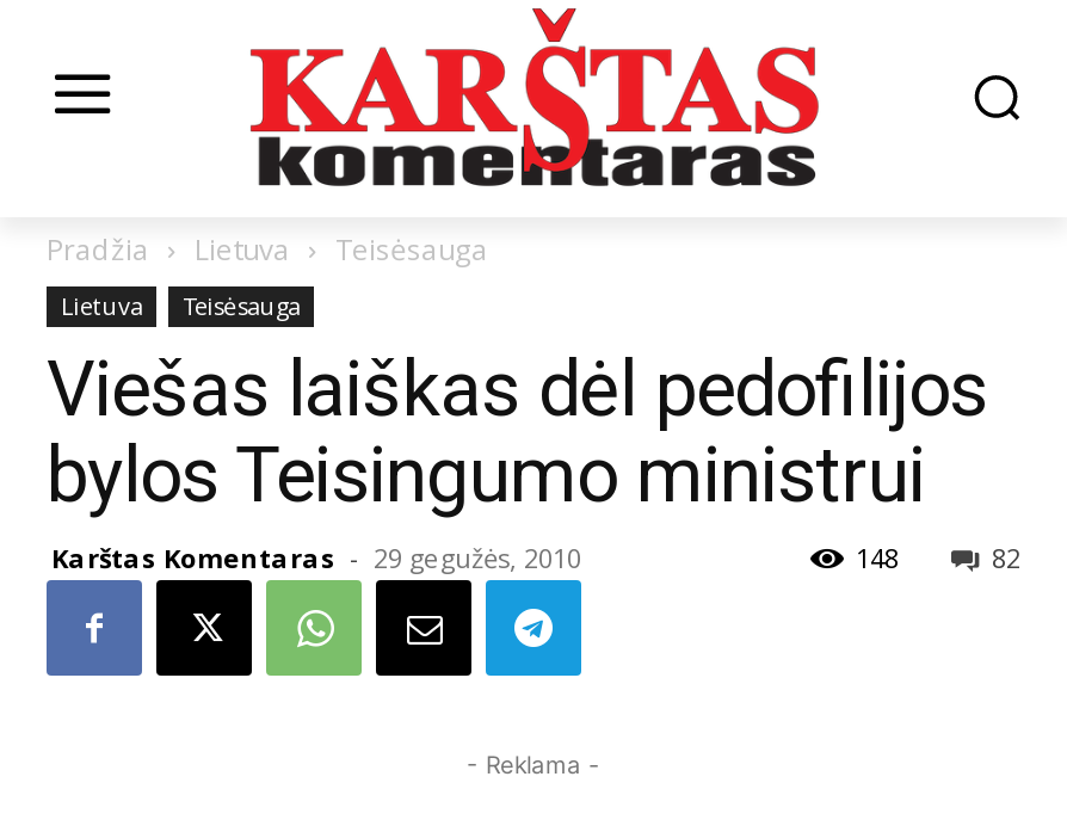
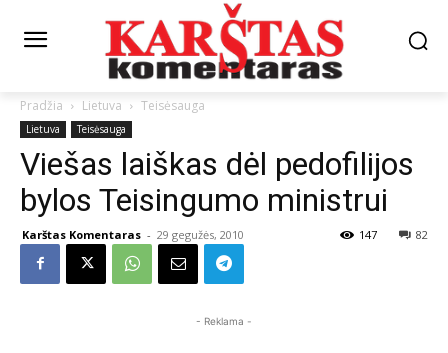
- 148
+ 147
